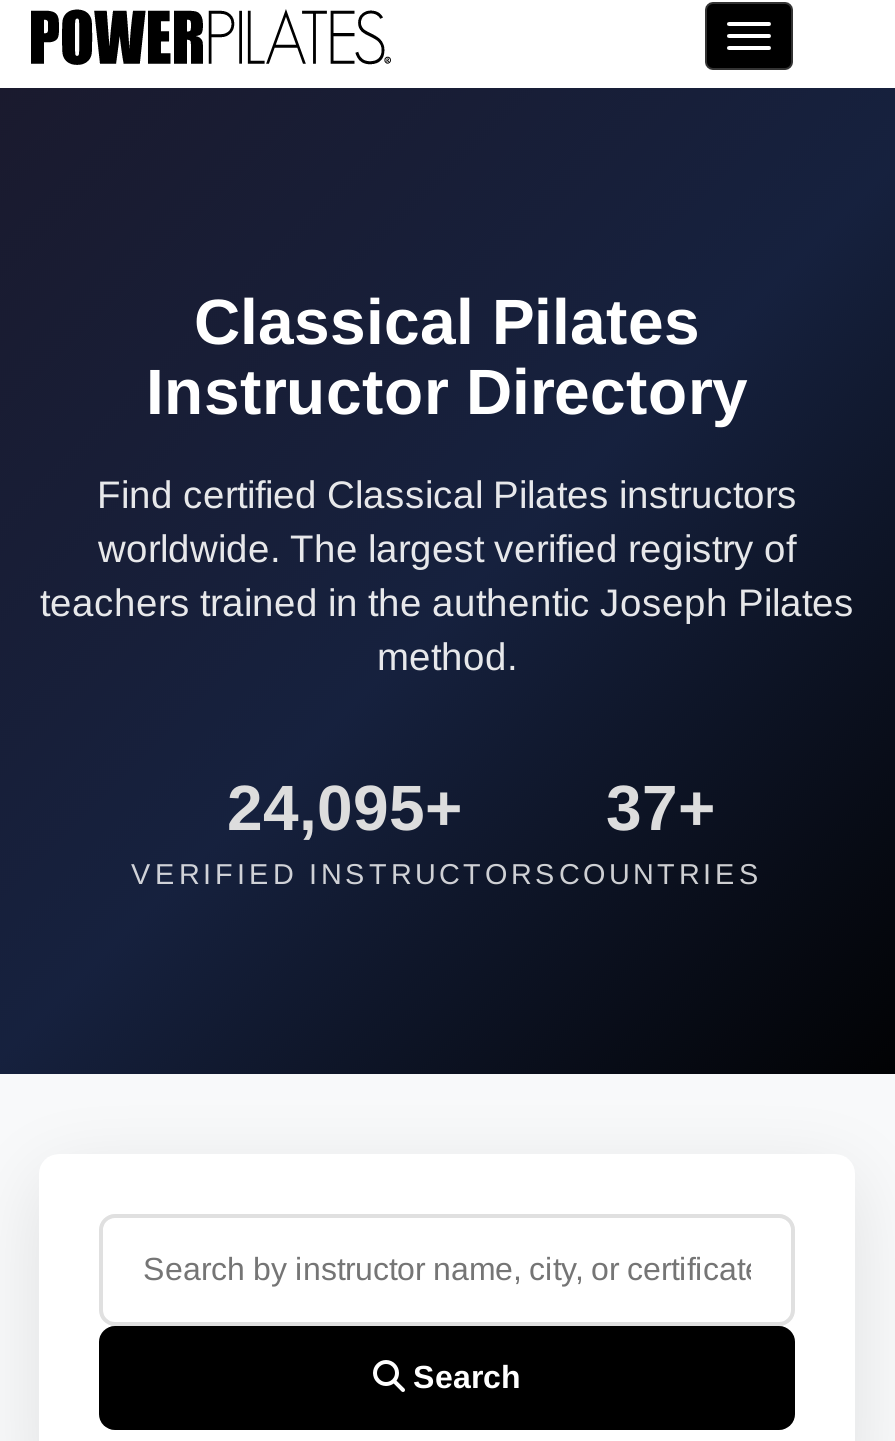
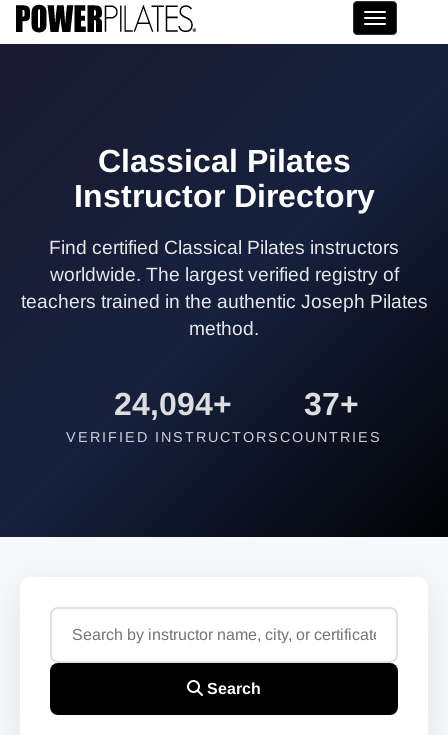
- 24,095+ 37+
+ 24,094+ 37+
